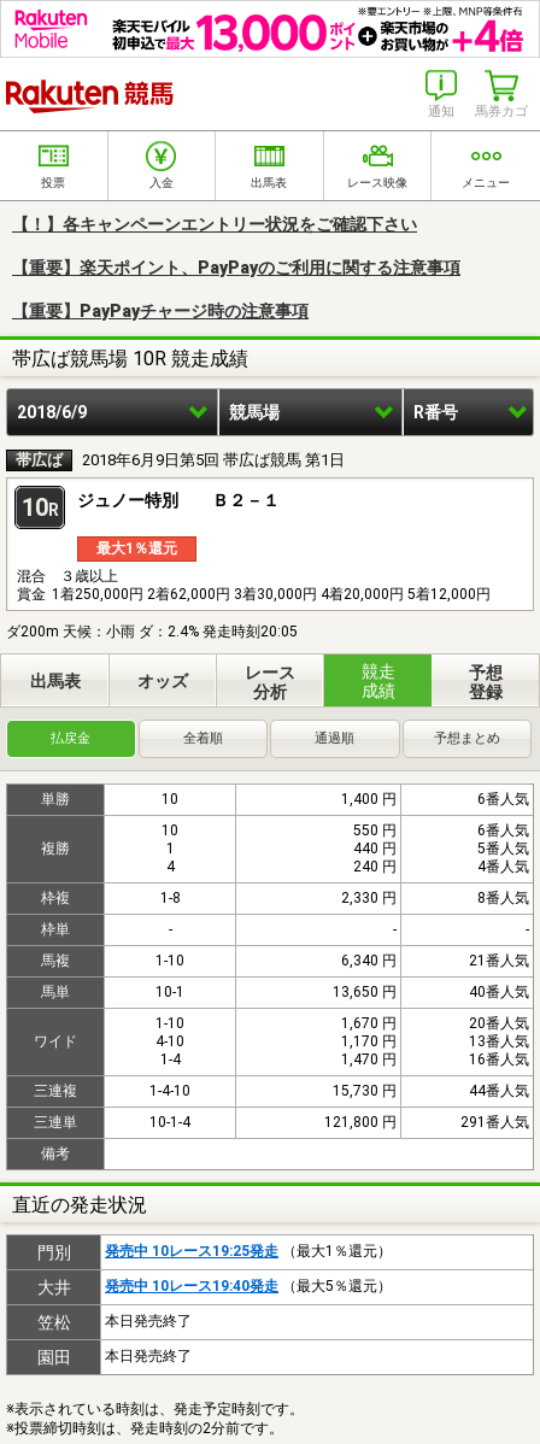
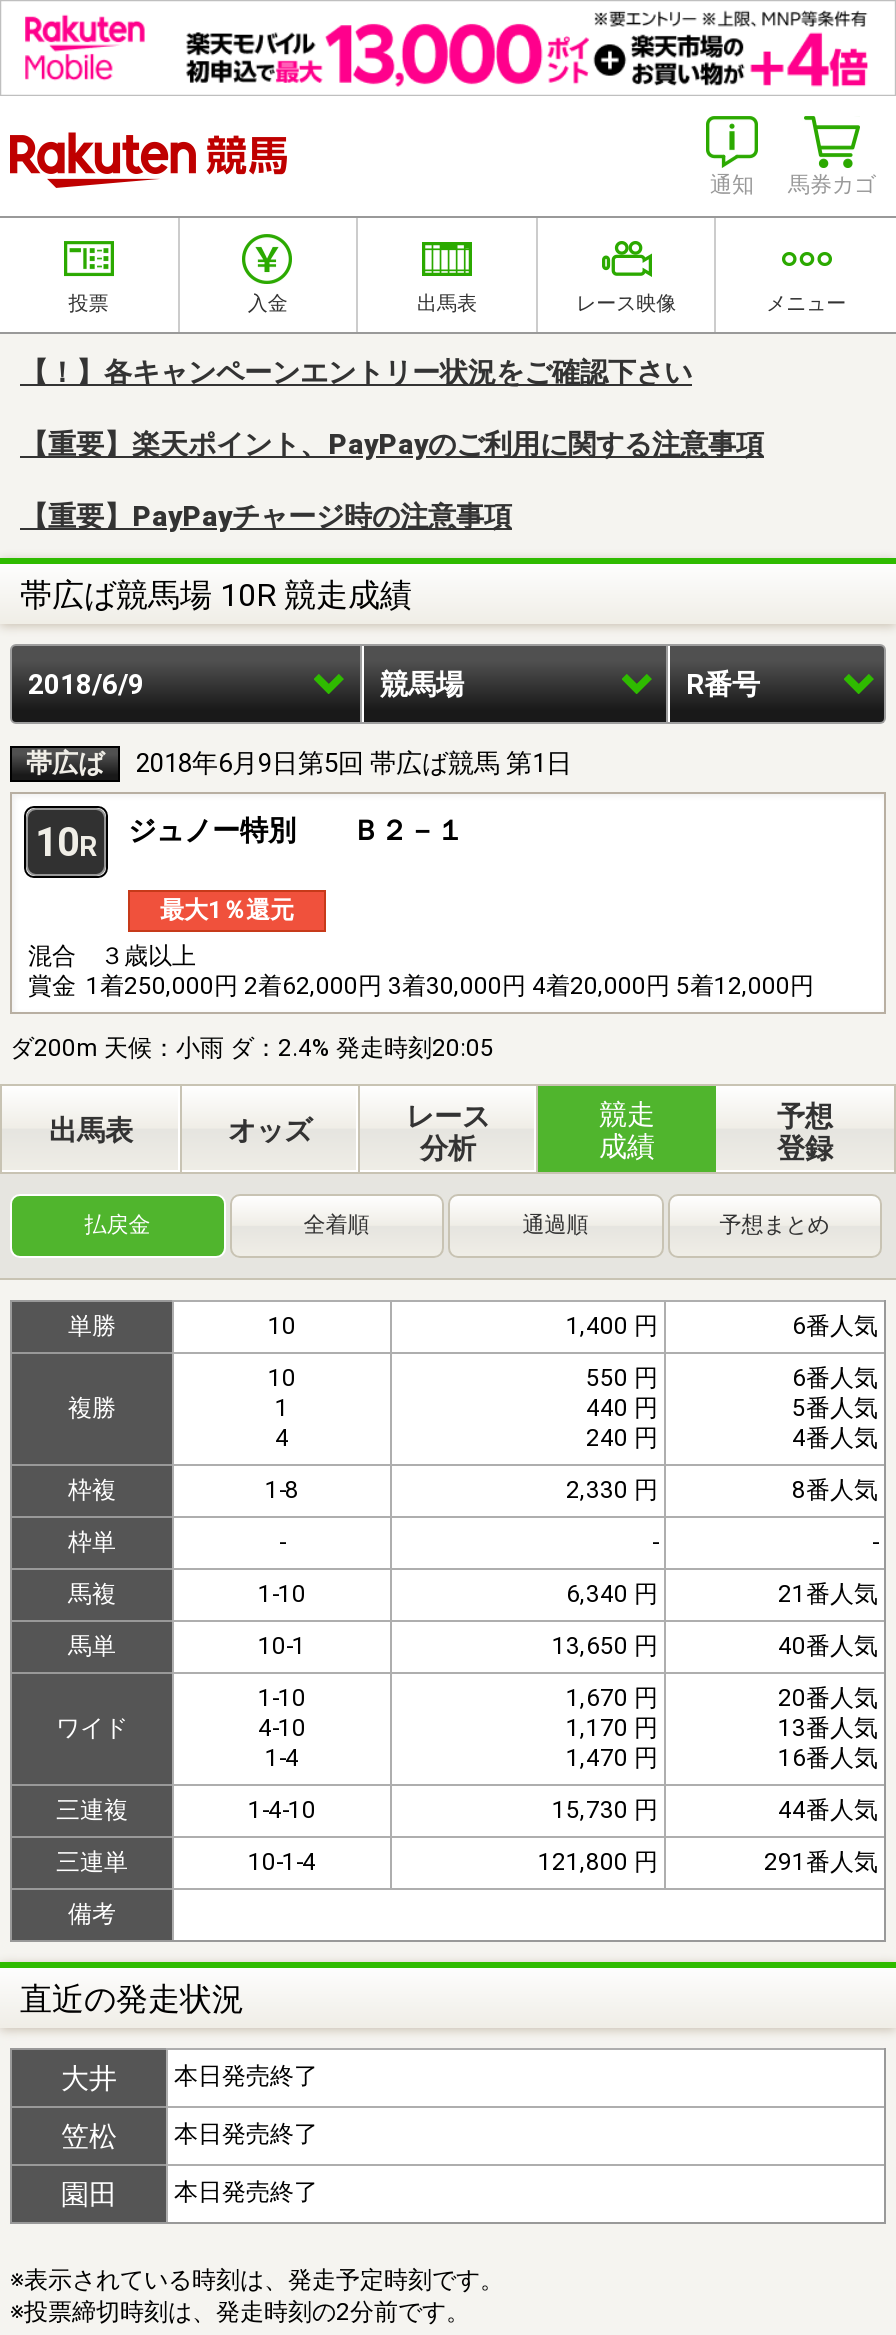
- 門別
- 発売中 10レース19:25発走（最大1％還元）

- 発売中 10レース19:40発走（最大5％還元）
+ 本日発売終了
